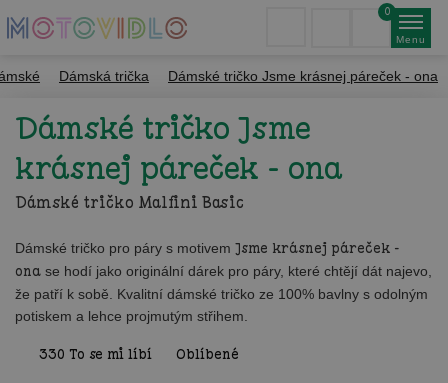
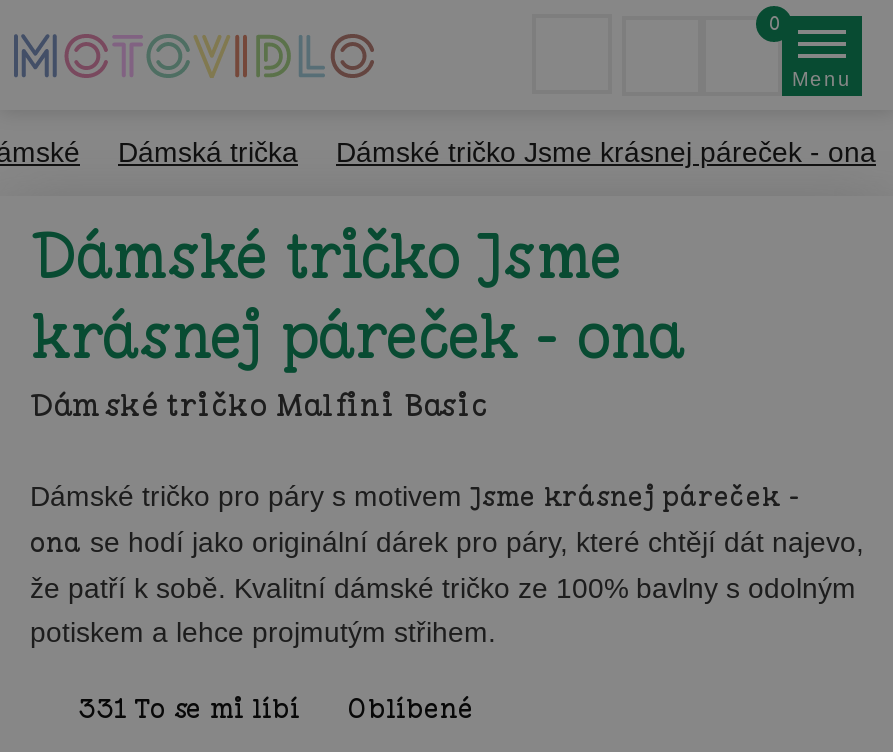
- 330 To se mi líbí Oblíbené
+ 331 To se mi líbí Oblíbené
